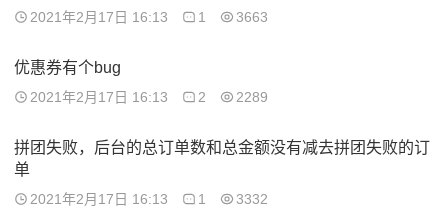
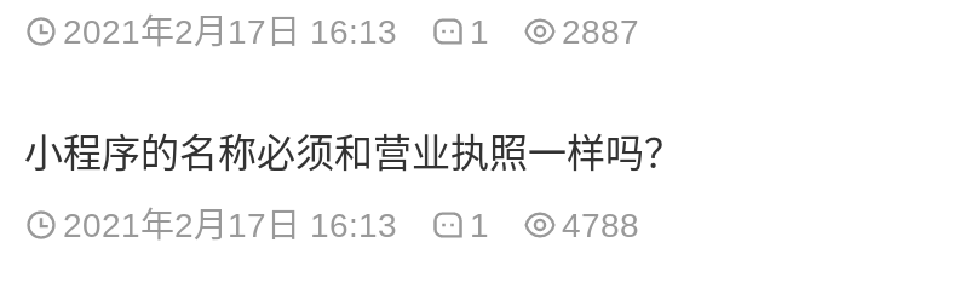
- 3663
- 优惠券有个bug
- 2021年2月17日 16:13
- 2
- 2289
- 拼团失败，后台的总订单数和总金额没有减去拼团失败的订
- 单
+ 2887
+ 小程序的名称必须和营业执照一样吗？

- 2021年2月17日 16:13 1 3332
+ 2021年2月17日 16:13 1 4788
